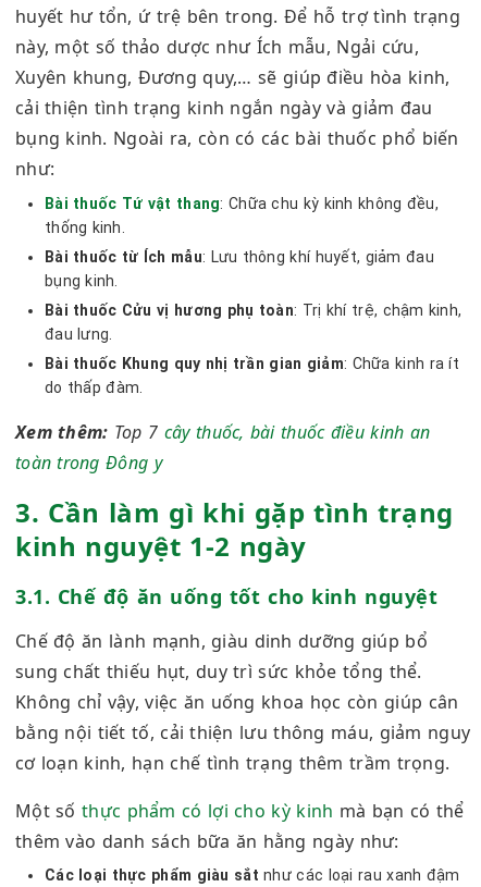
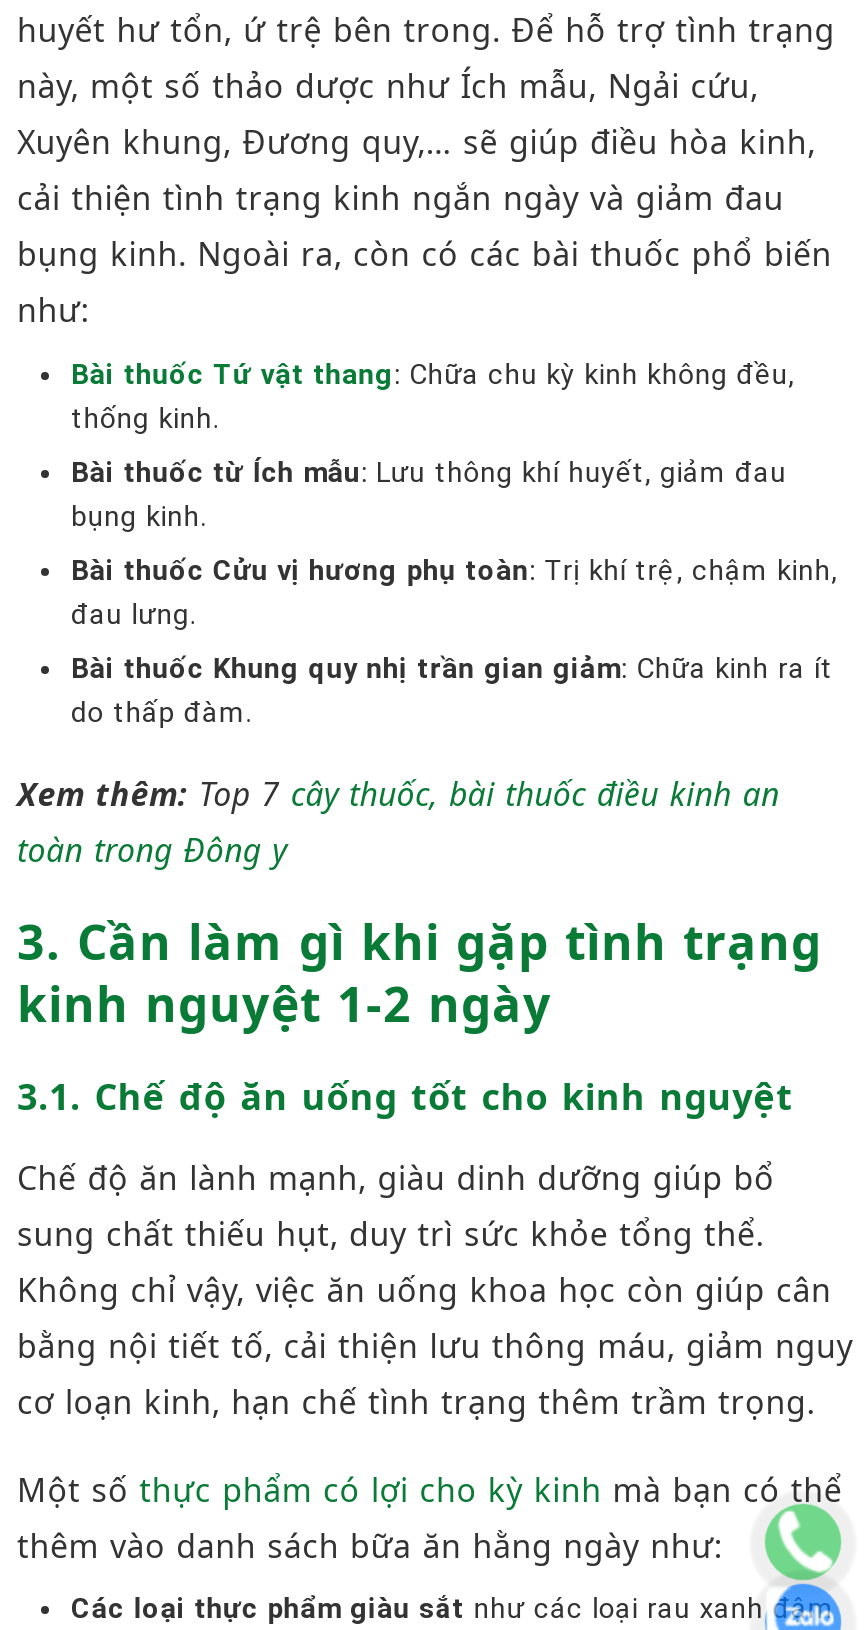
+ [image]
